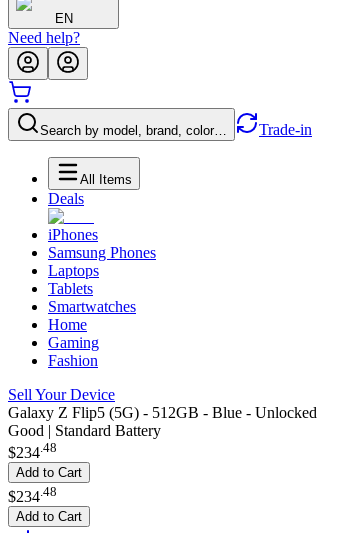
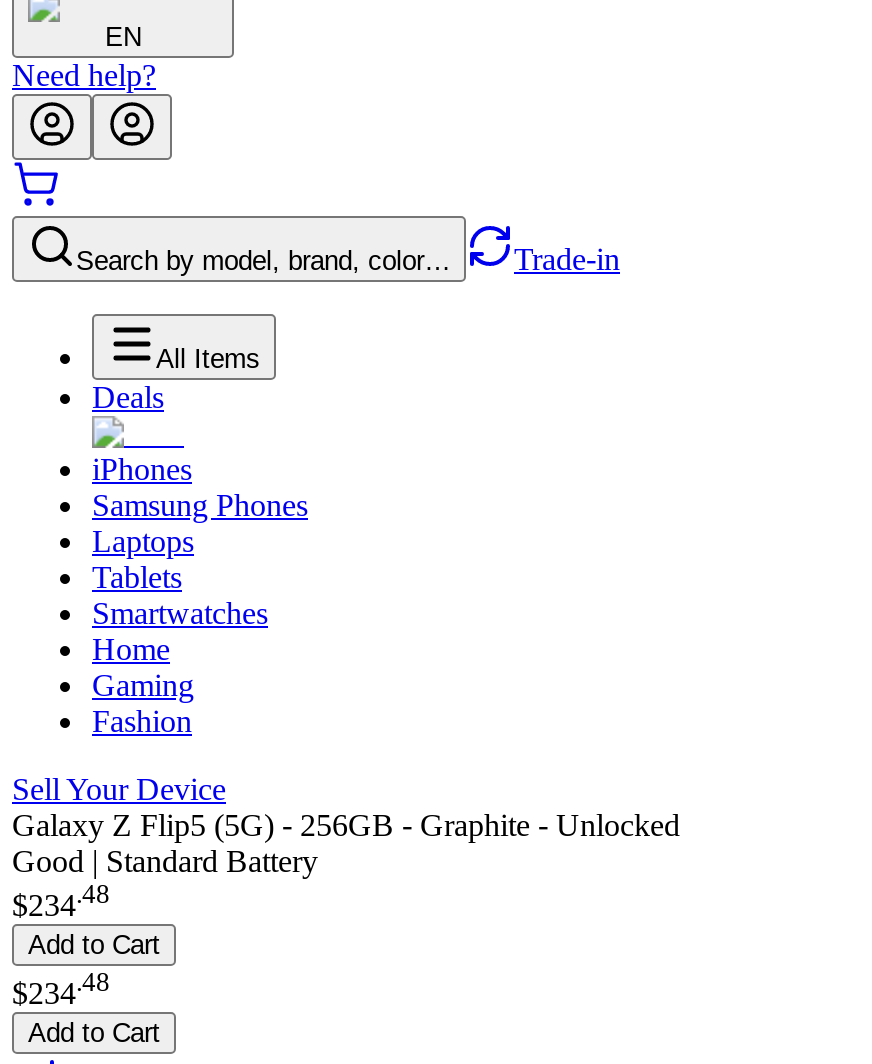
- Galaxy Z Flip5 (5G) - 512GB - Blue - Unlocked
+ Galaxy Z Flip5 (5G) - 256GB - Graphite - Unlocked
